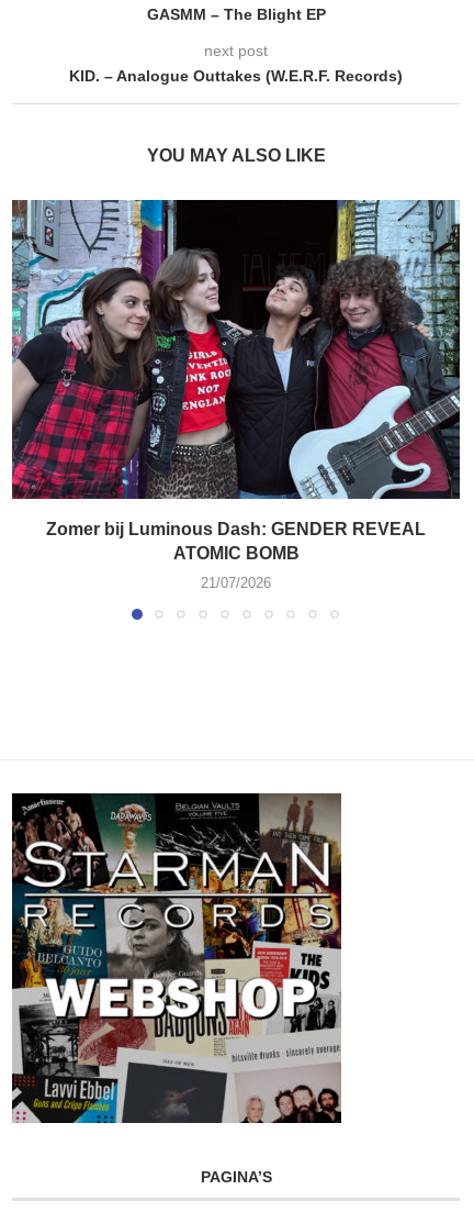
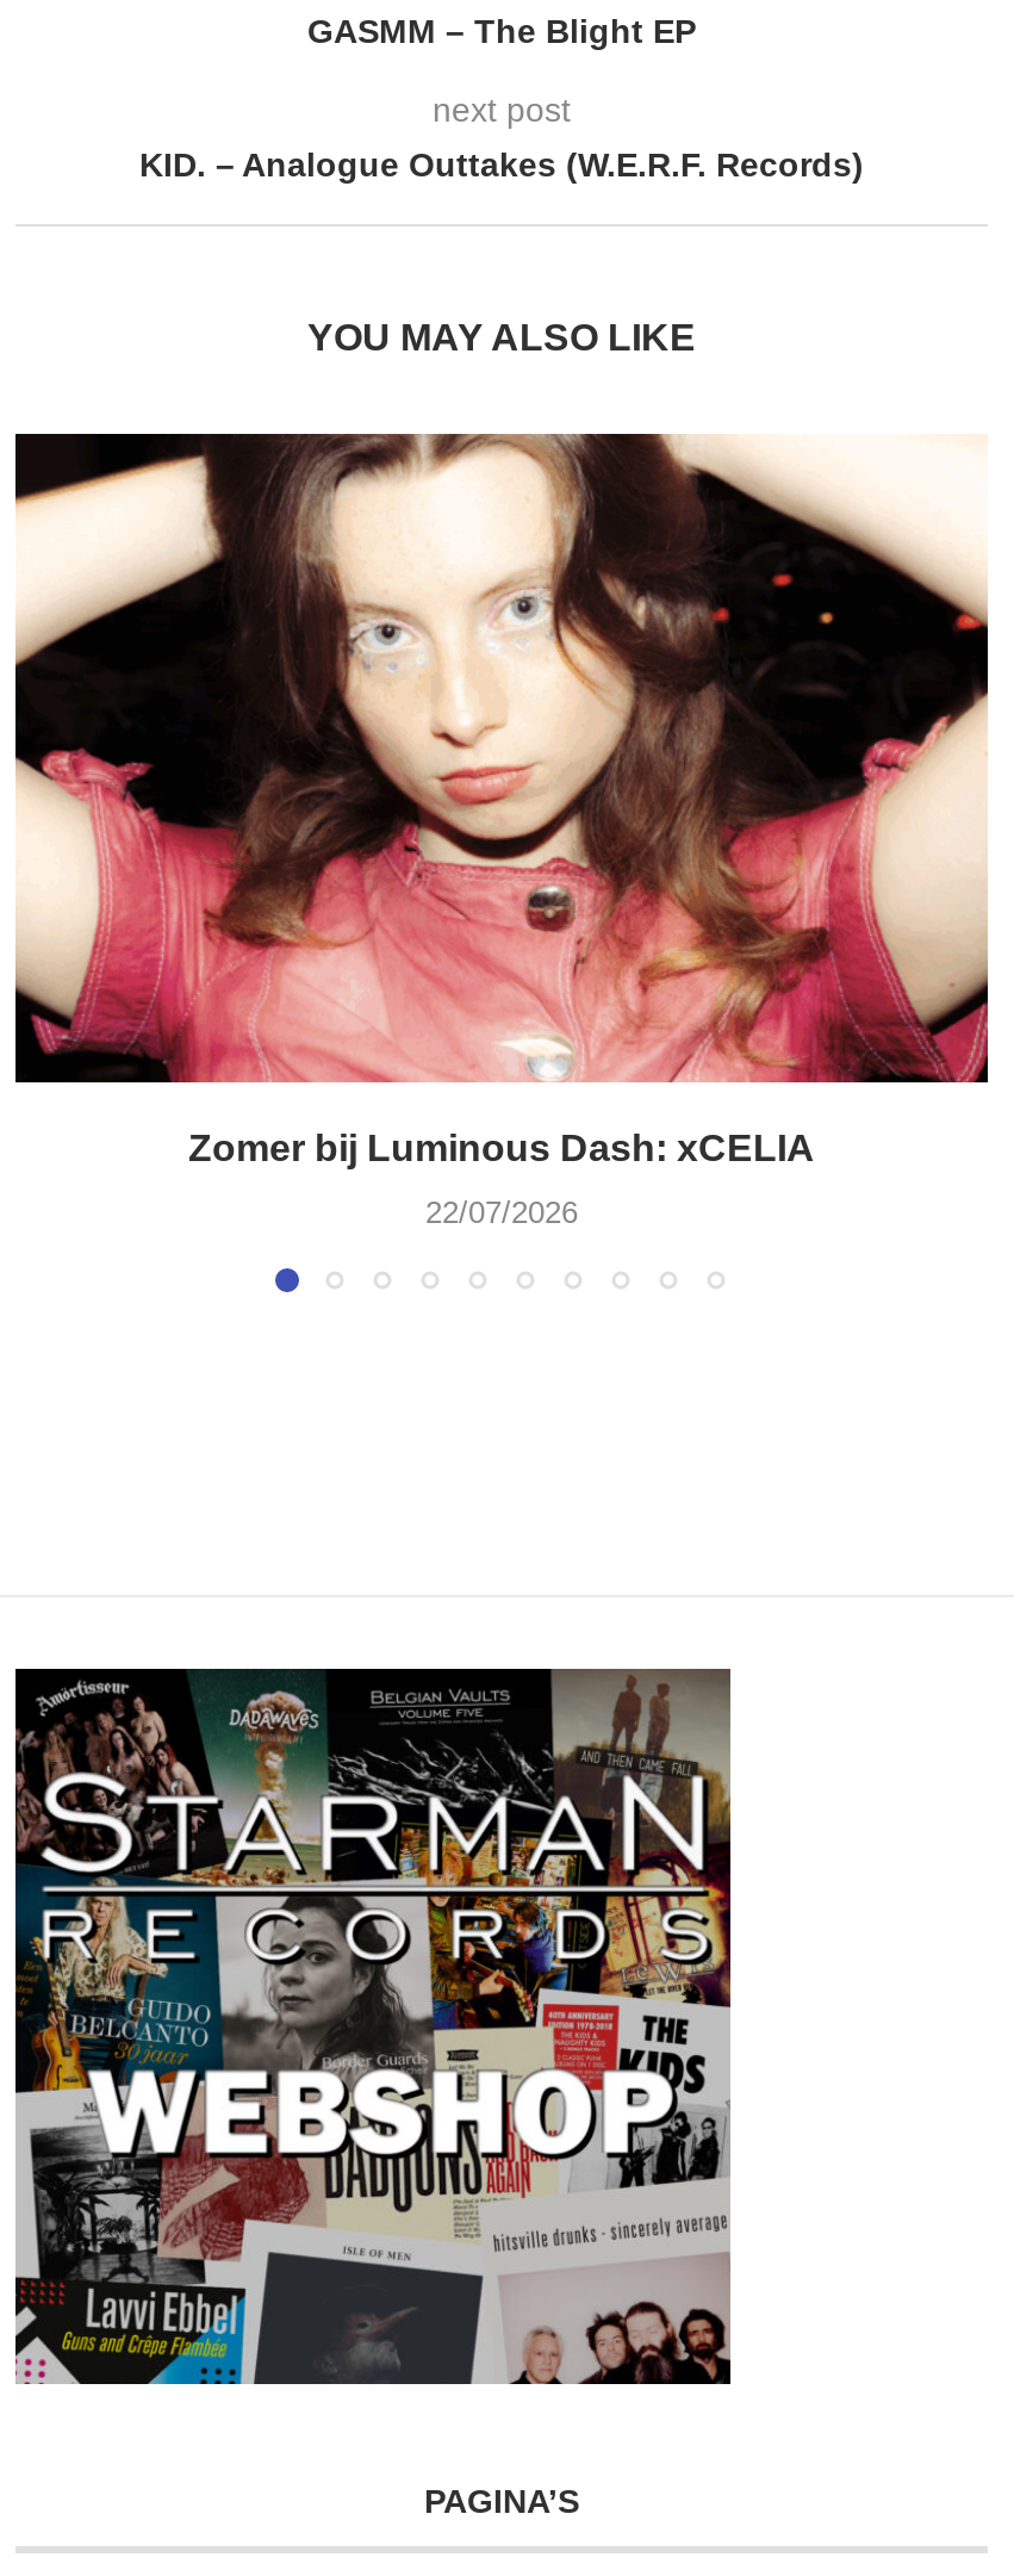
- [image]
- Zomer bij Luminous Dash: GENDER REVEAL
- ATOMIC BOMB
+ [image]
+ Zomer bij Luminous Dash: xCELIA

- 21/07/2026
+ 22/07/2026
